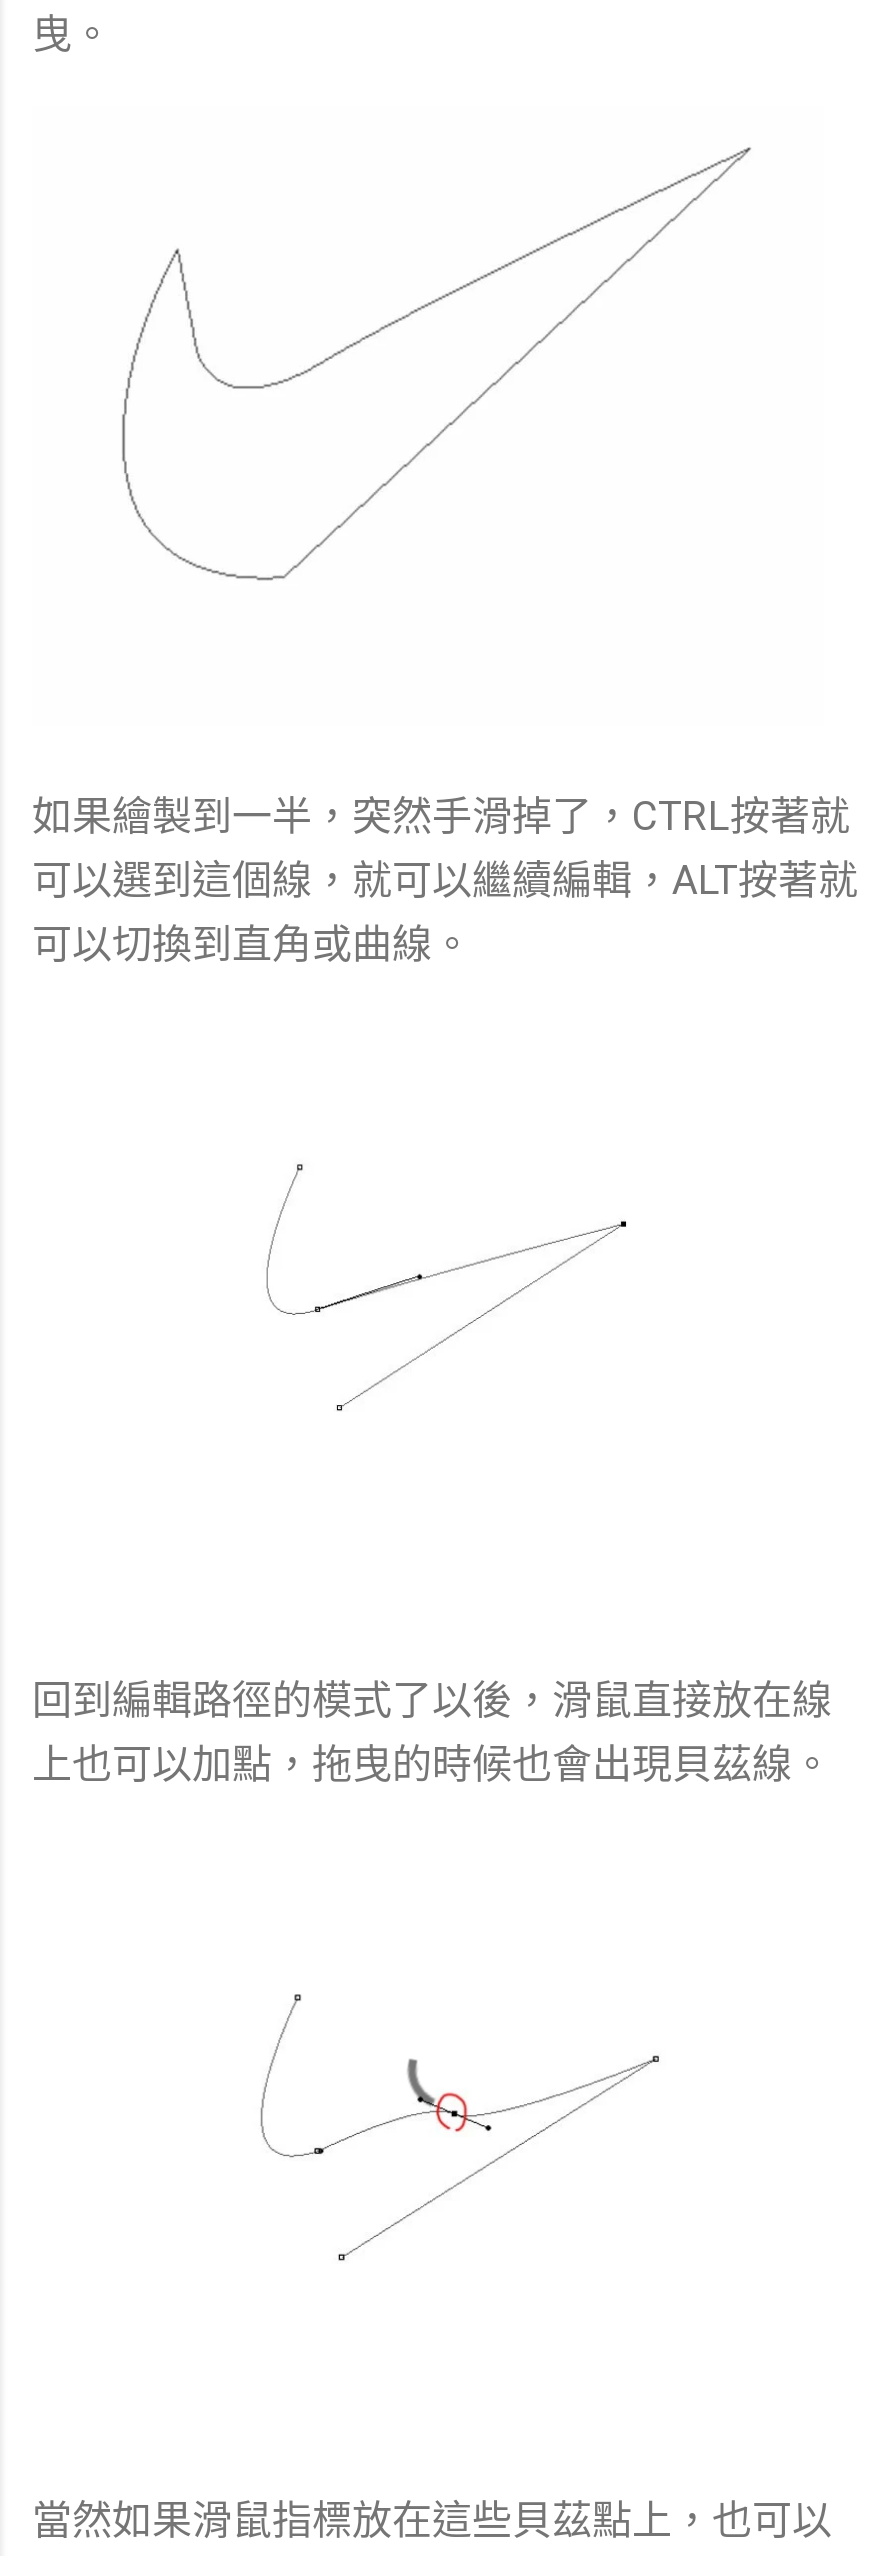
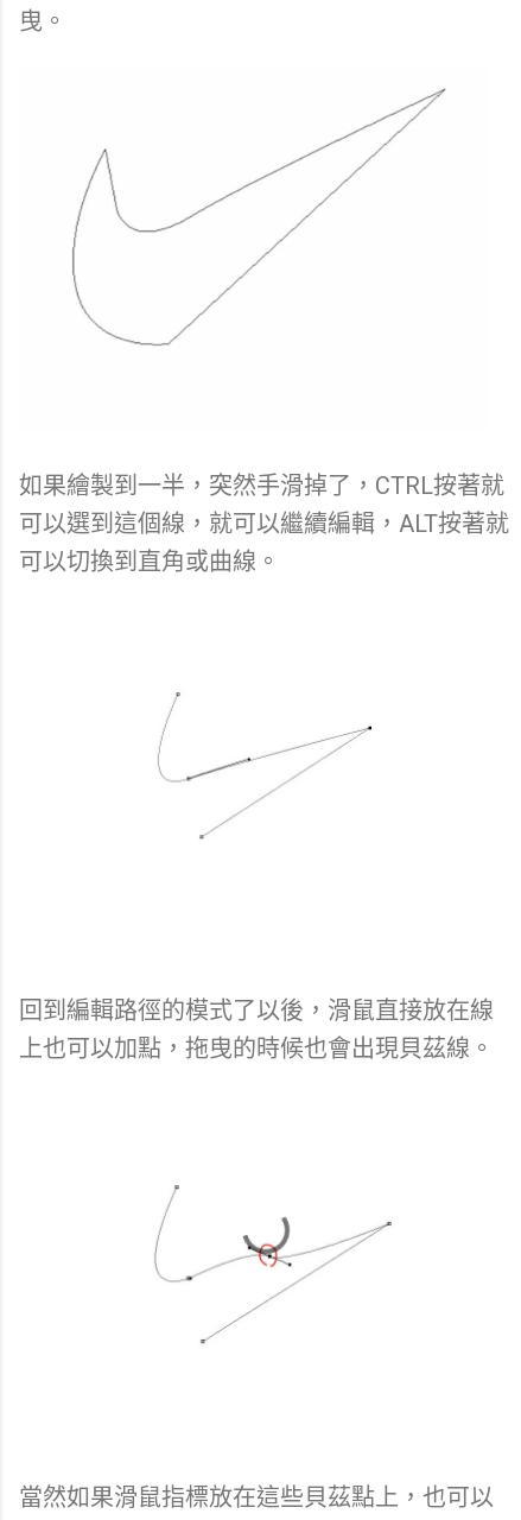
- [image]
+ [image]
